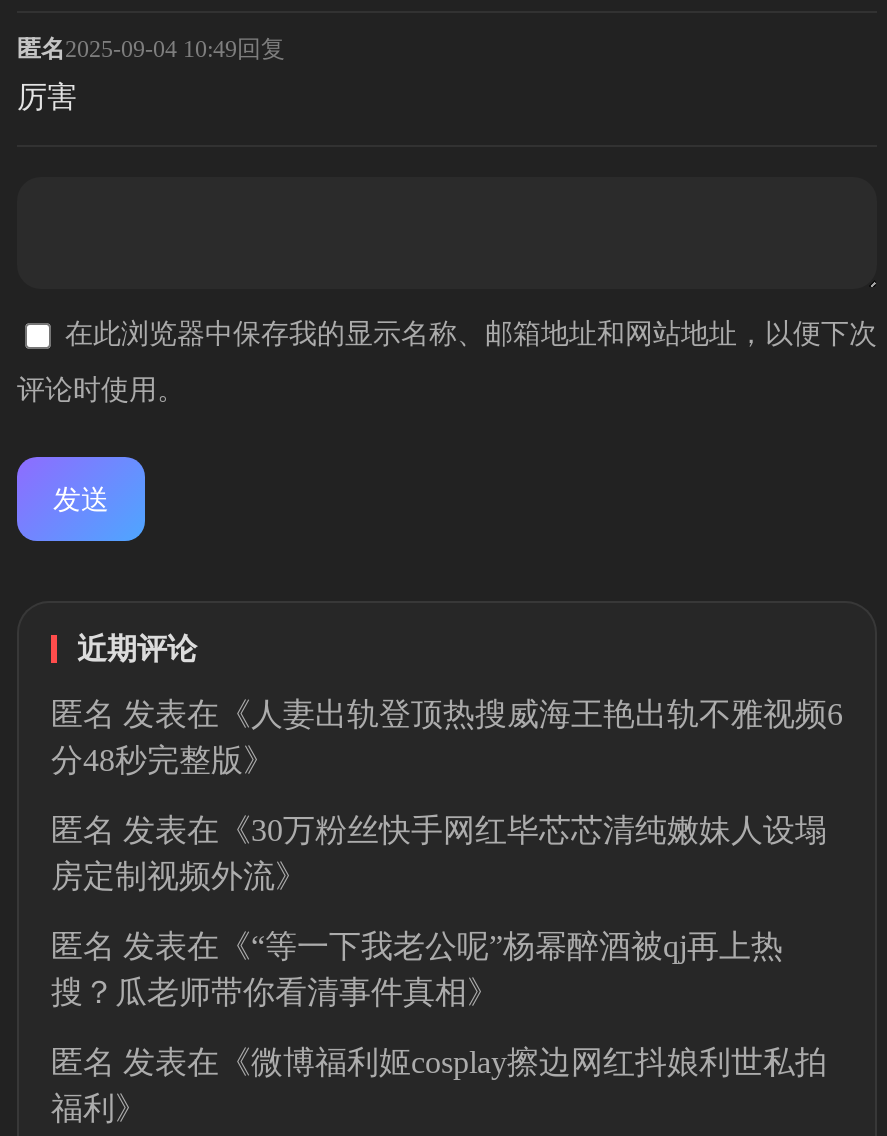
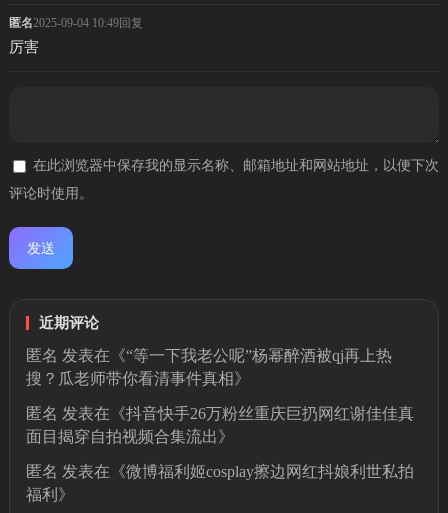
- 匿名发表在《人妻出轨登顶热搜威海王艳出轨不雅视频6
- 分48秒完整版》
- 匿名发表在《30万粉丝快手网红毕芯芯清纯嫩妹人设塌
- 房定制视频外流》

moved up: 匿名发表在《“等一下我老公呢”杨幂醉酒被qj再上热 | 搜？瓜老师带你看清事件真相》

+ 匿名发表在《抖音快手26万粉丝重庆巨扔网红谢佳佳真
+ 面目揭穿自拍视频合集流出》
